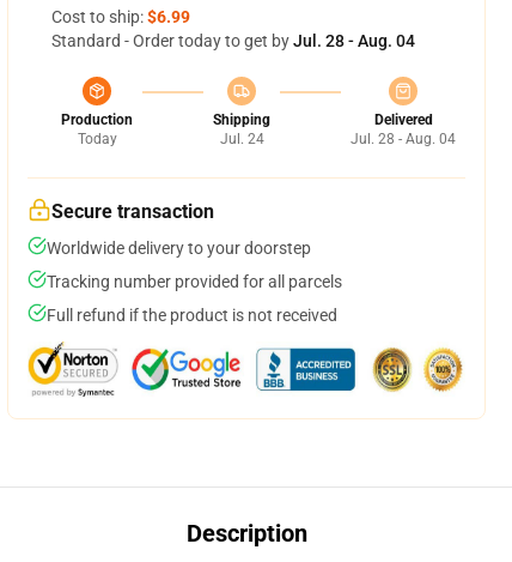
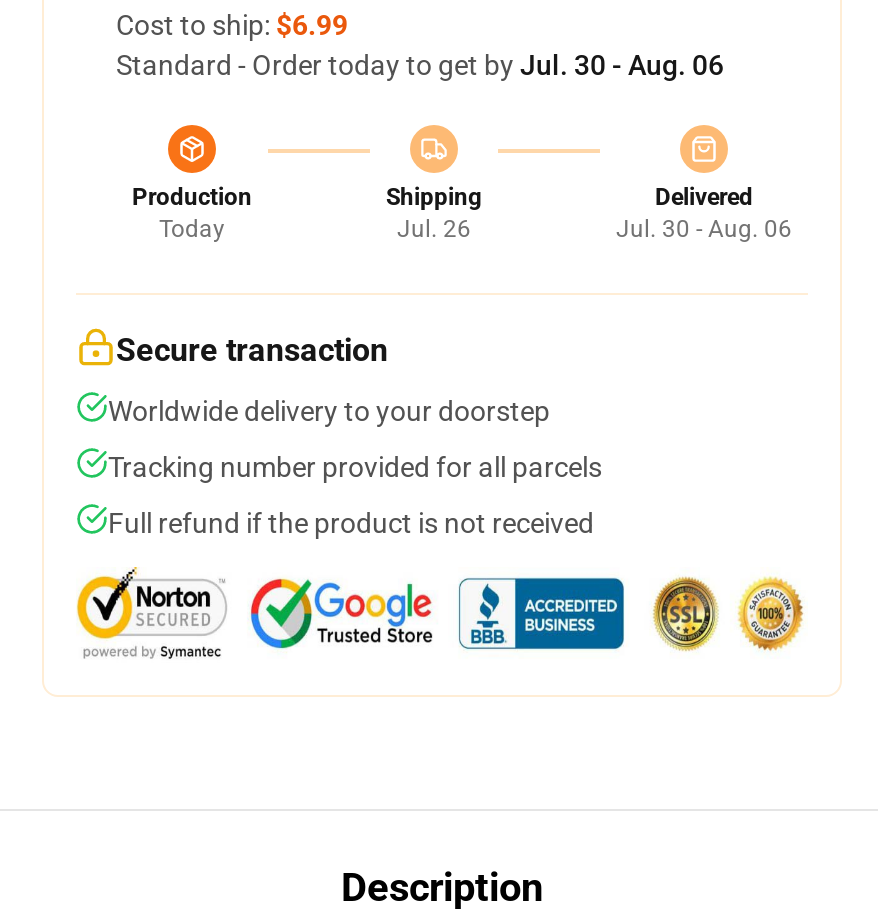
- Standard - Order today to get by Jul. 28 - Aug. 04
+ Standard - Order today to get by Jul. 30 - Aug. 06

- Jul. 24
+ Jul. 26

- Jul. 28 - Aug. 04
+ Jul. 30 - Aug. 06
